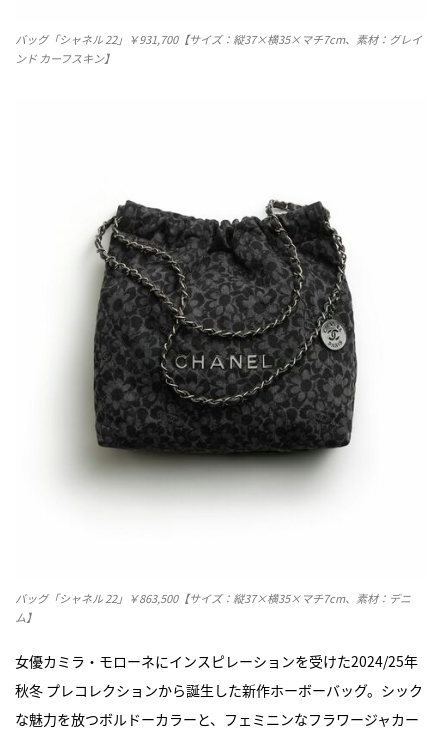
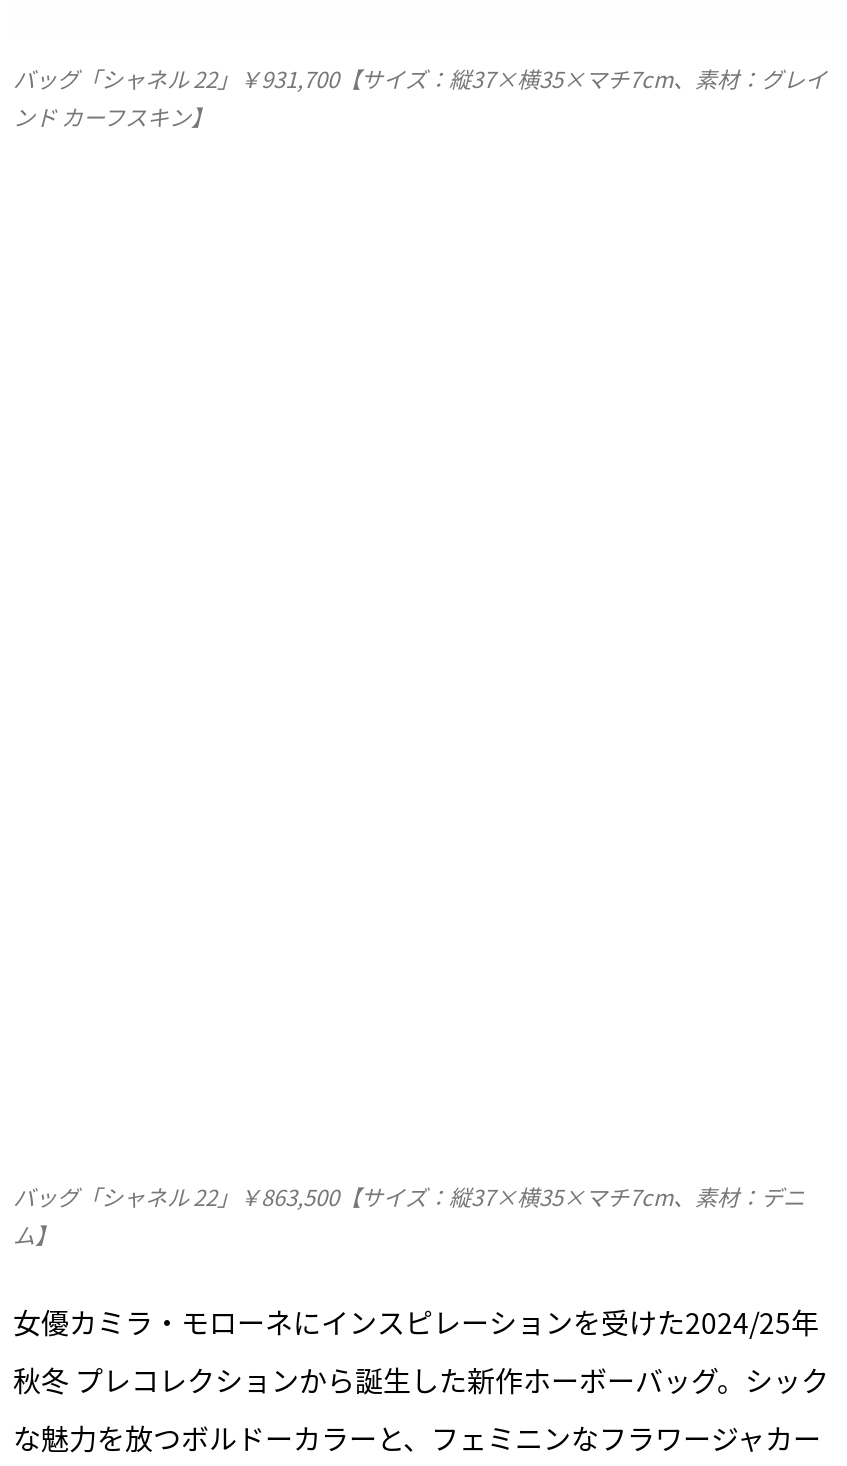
- [image]
